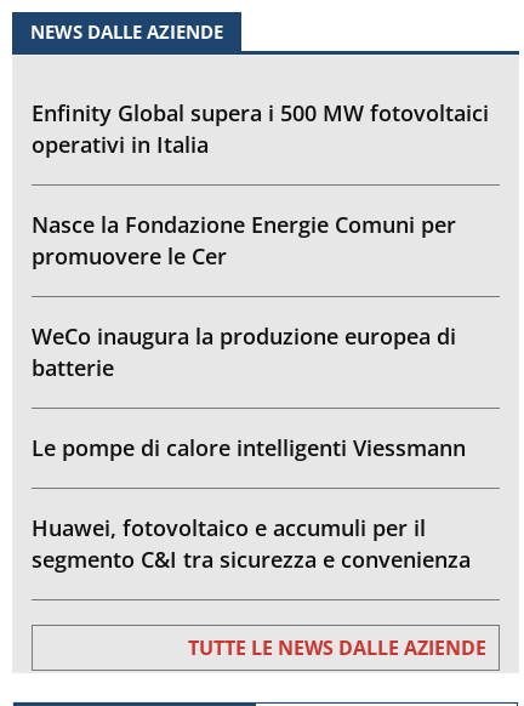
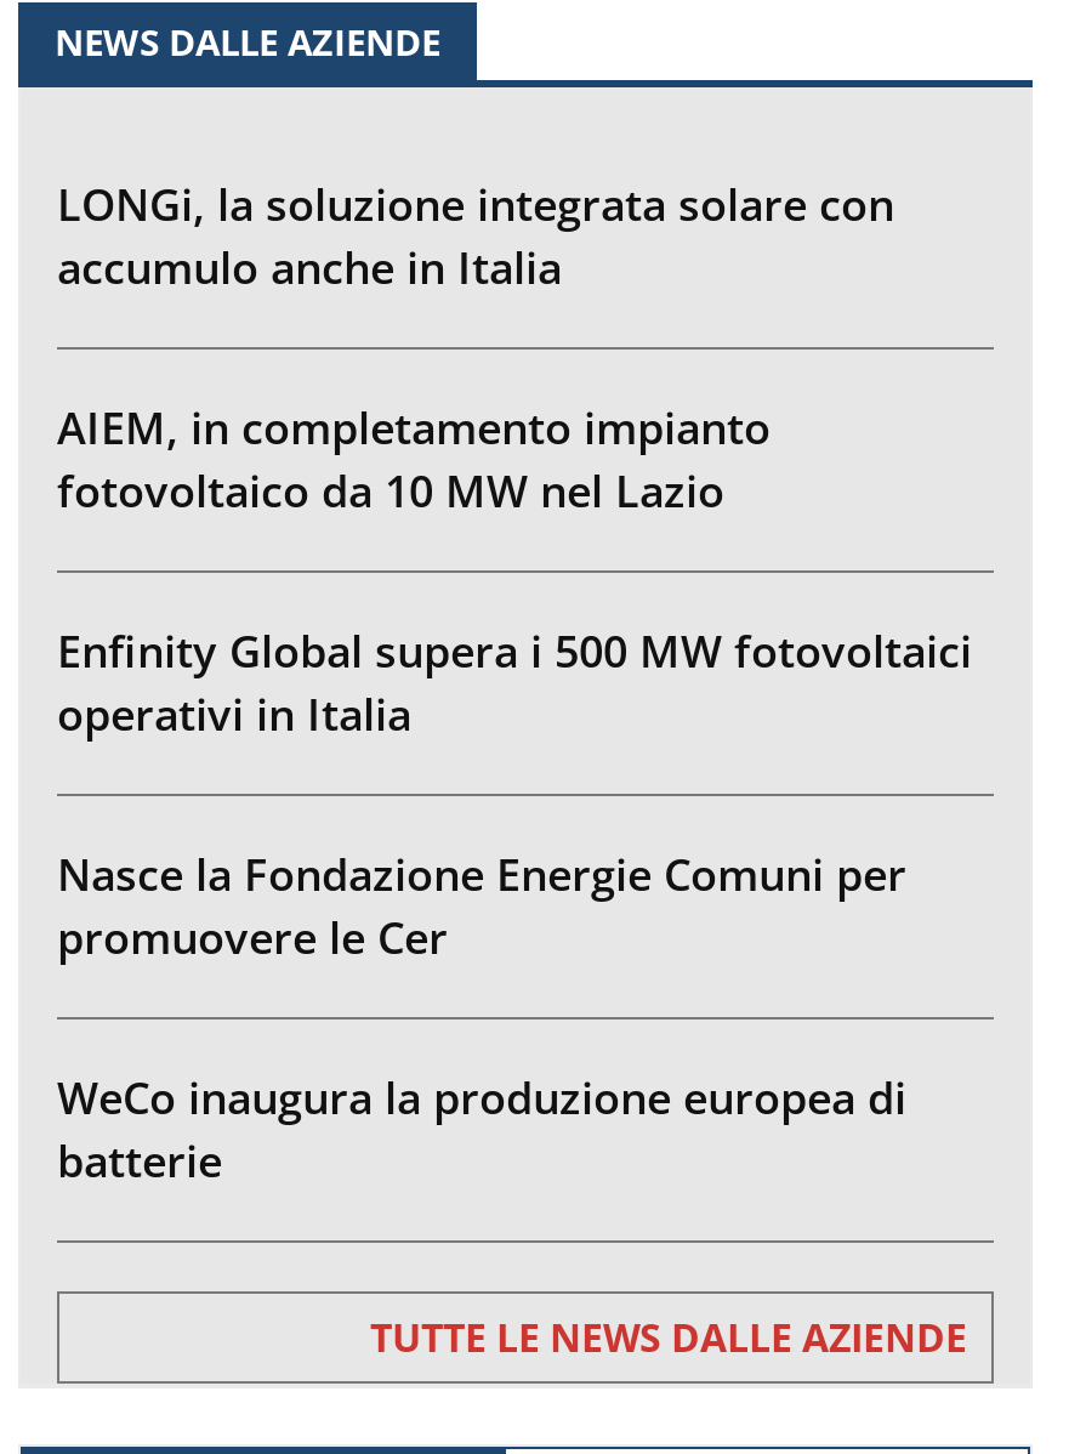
+ LONGi, la soluzione integrata solare con
+ accumulo anche in Italia
+ AIEM, in completamento impianto
+ fotovoltaico da 10 MW nel Lazio

moved down: Enfinity Global supera i 500 MW fotovoltaici | operativi in Italia | Nasce la Fondazione Energie Comuni per | promuovere le Cer | WeCo inaugura la produzione europea di | batterie

- Le pompe di calore intelligenti Viessmann
- Huawei, fotovoltaico e accumuli per il
- segmento C&I tra sicurezza e convenienza
